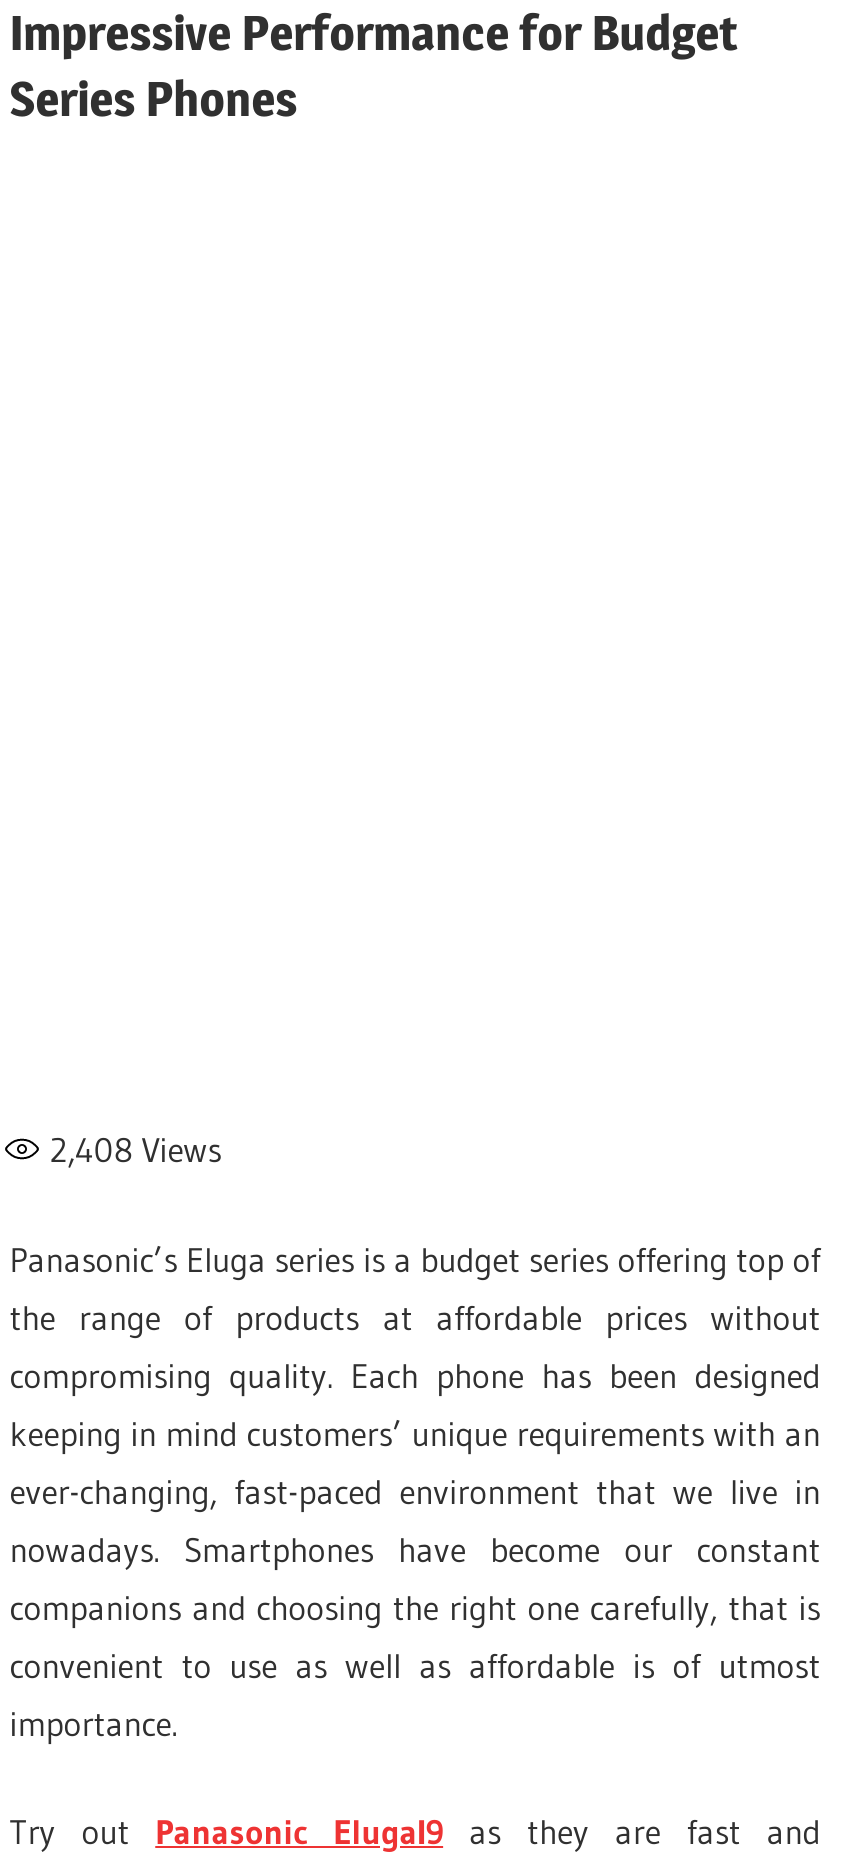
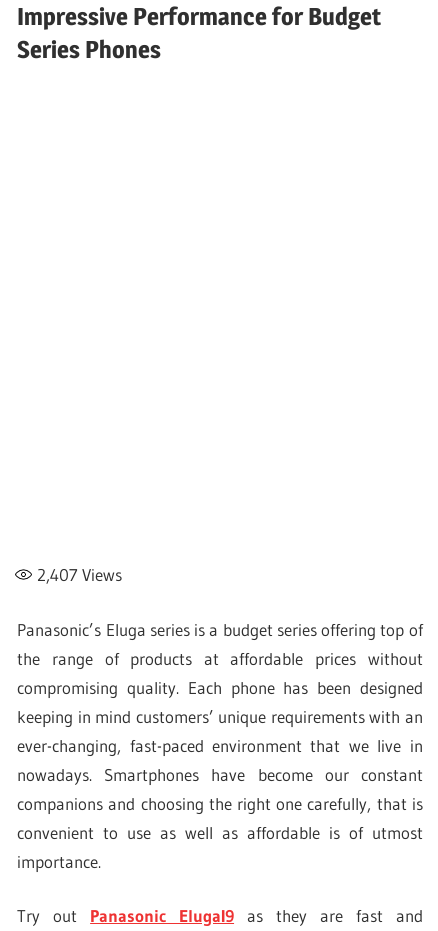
- 2,408 Views
+ 2,407 Views
